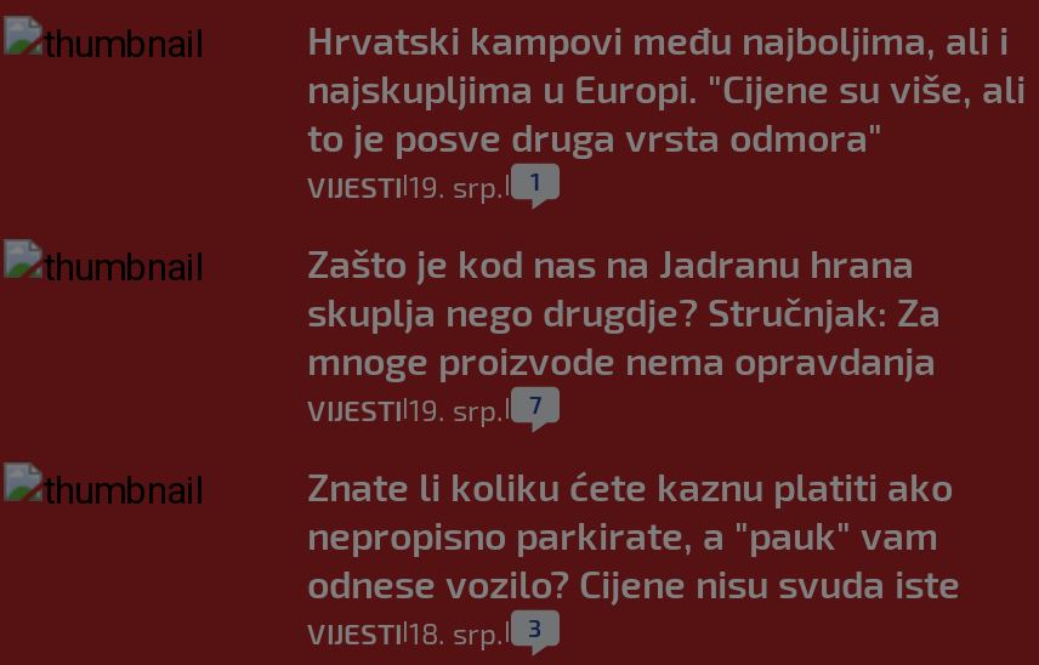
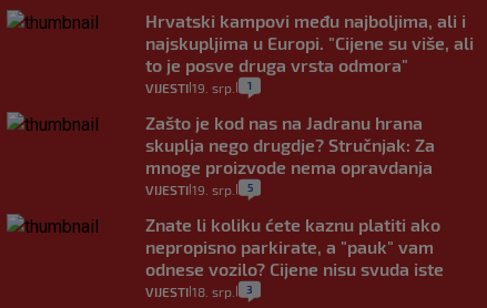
- 7
+ 5
